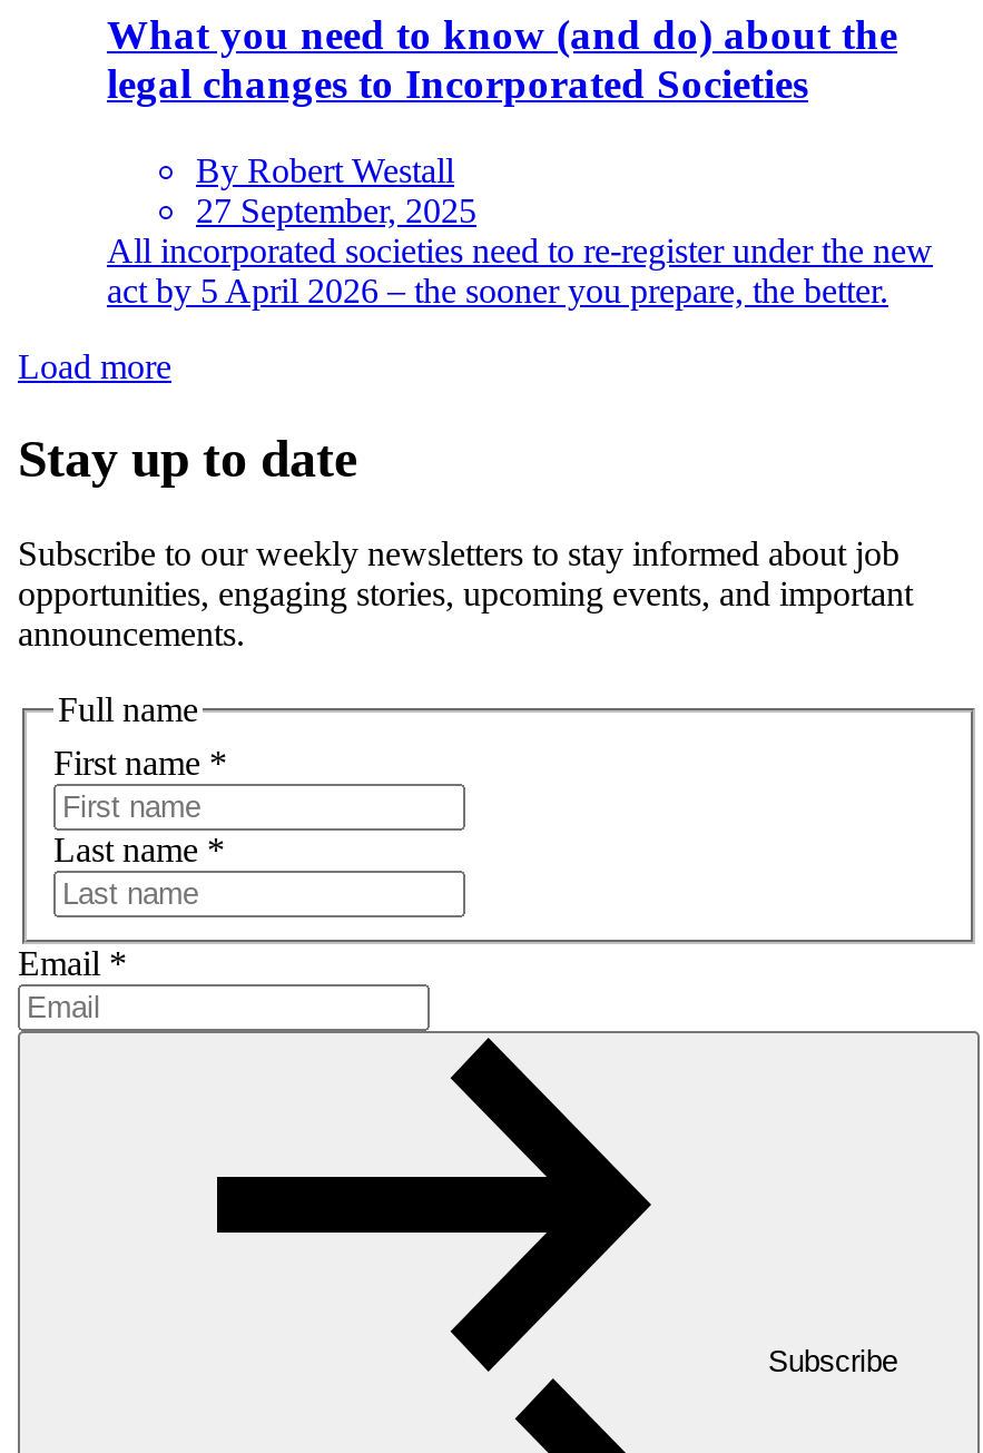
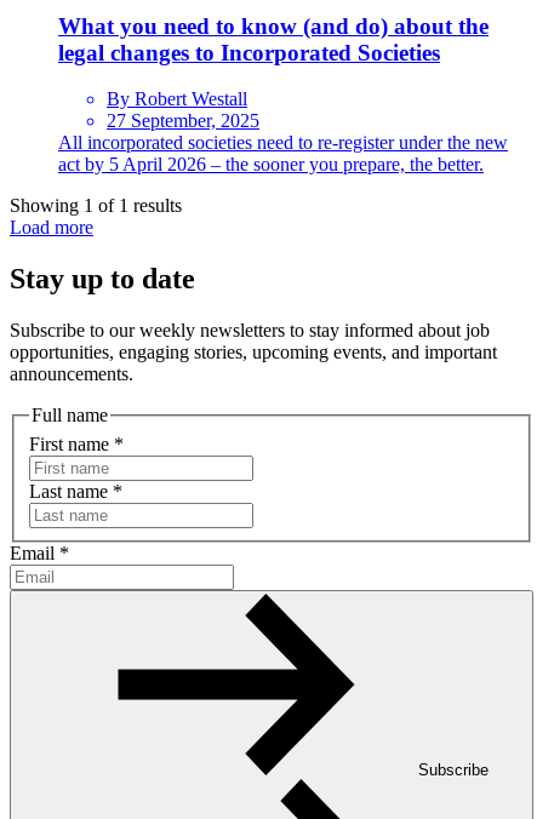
+ Showing 1 of 1 results
